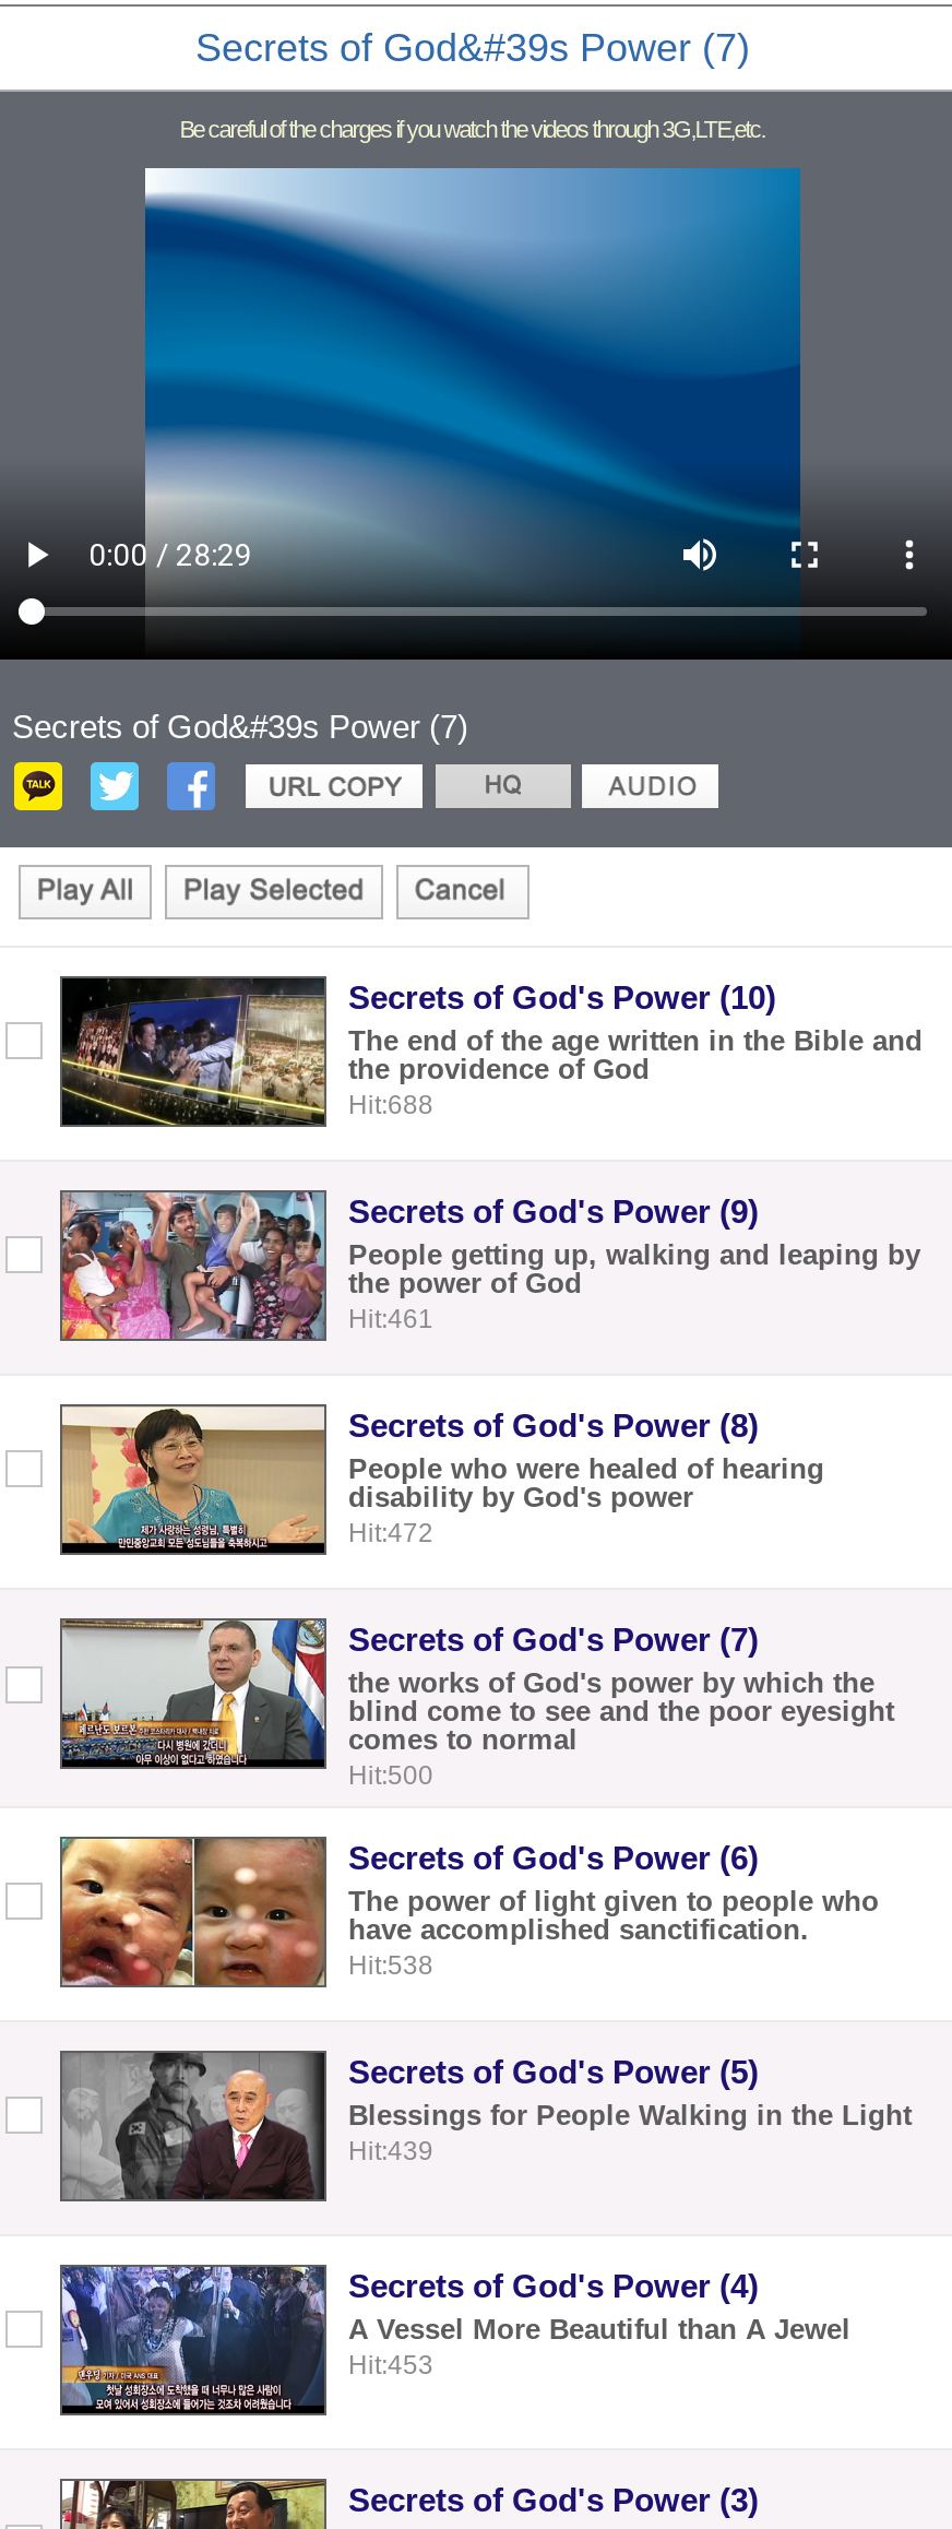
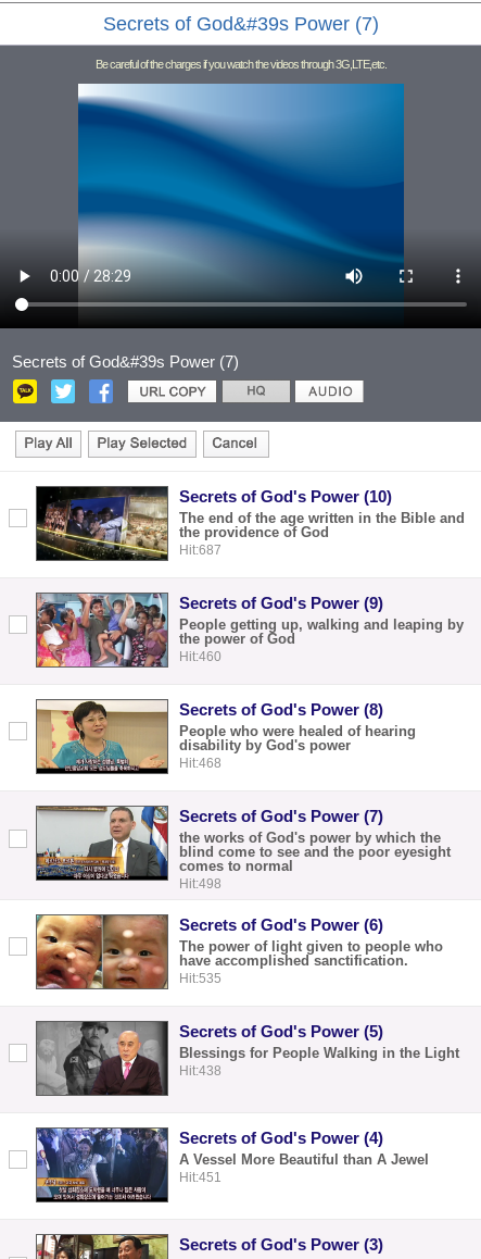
- Hit:688
+ Hit:687

- Hit:461
+ Hit:460

- Hit:472
+ Hit:468

- Hit:500
+ Hit:498

- Hit:538
+ Hit:535

- Hit:439
+ Hit:438

- Hit:453
+ Hit:451
